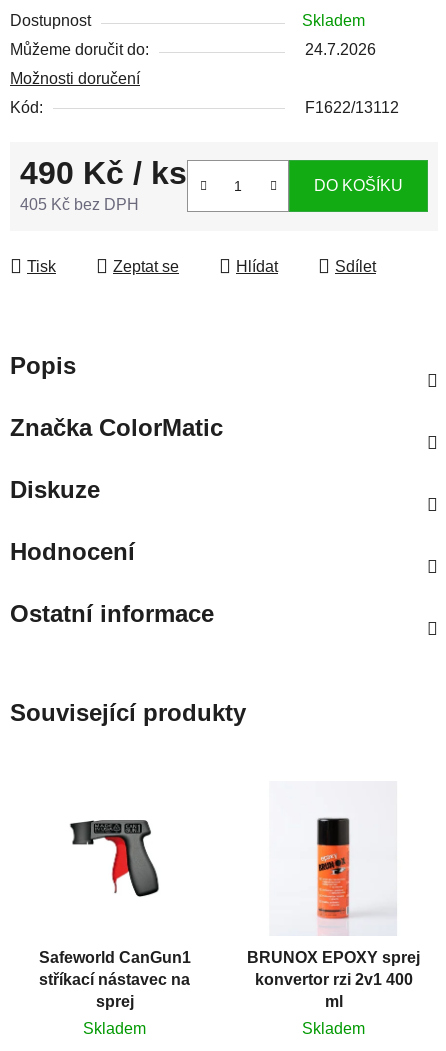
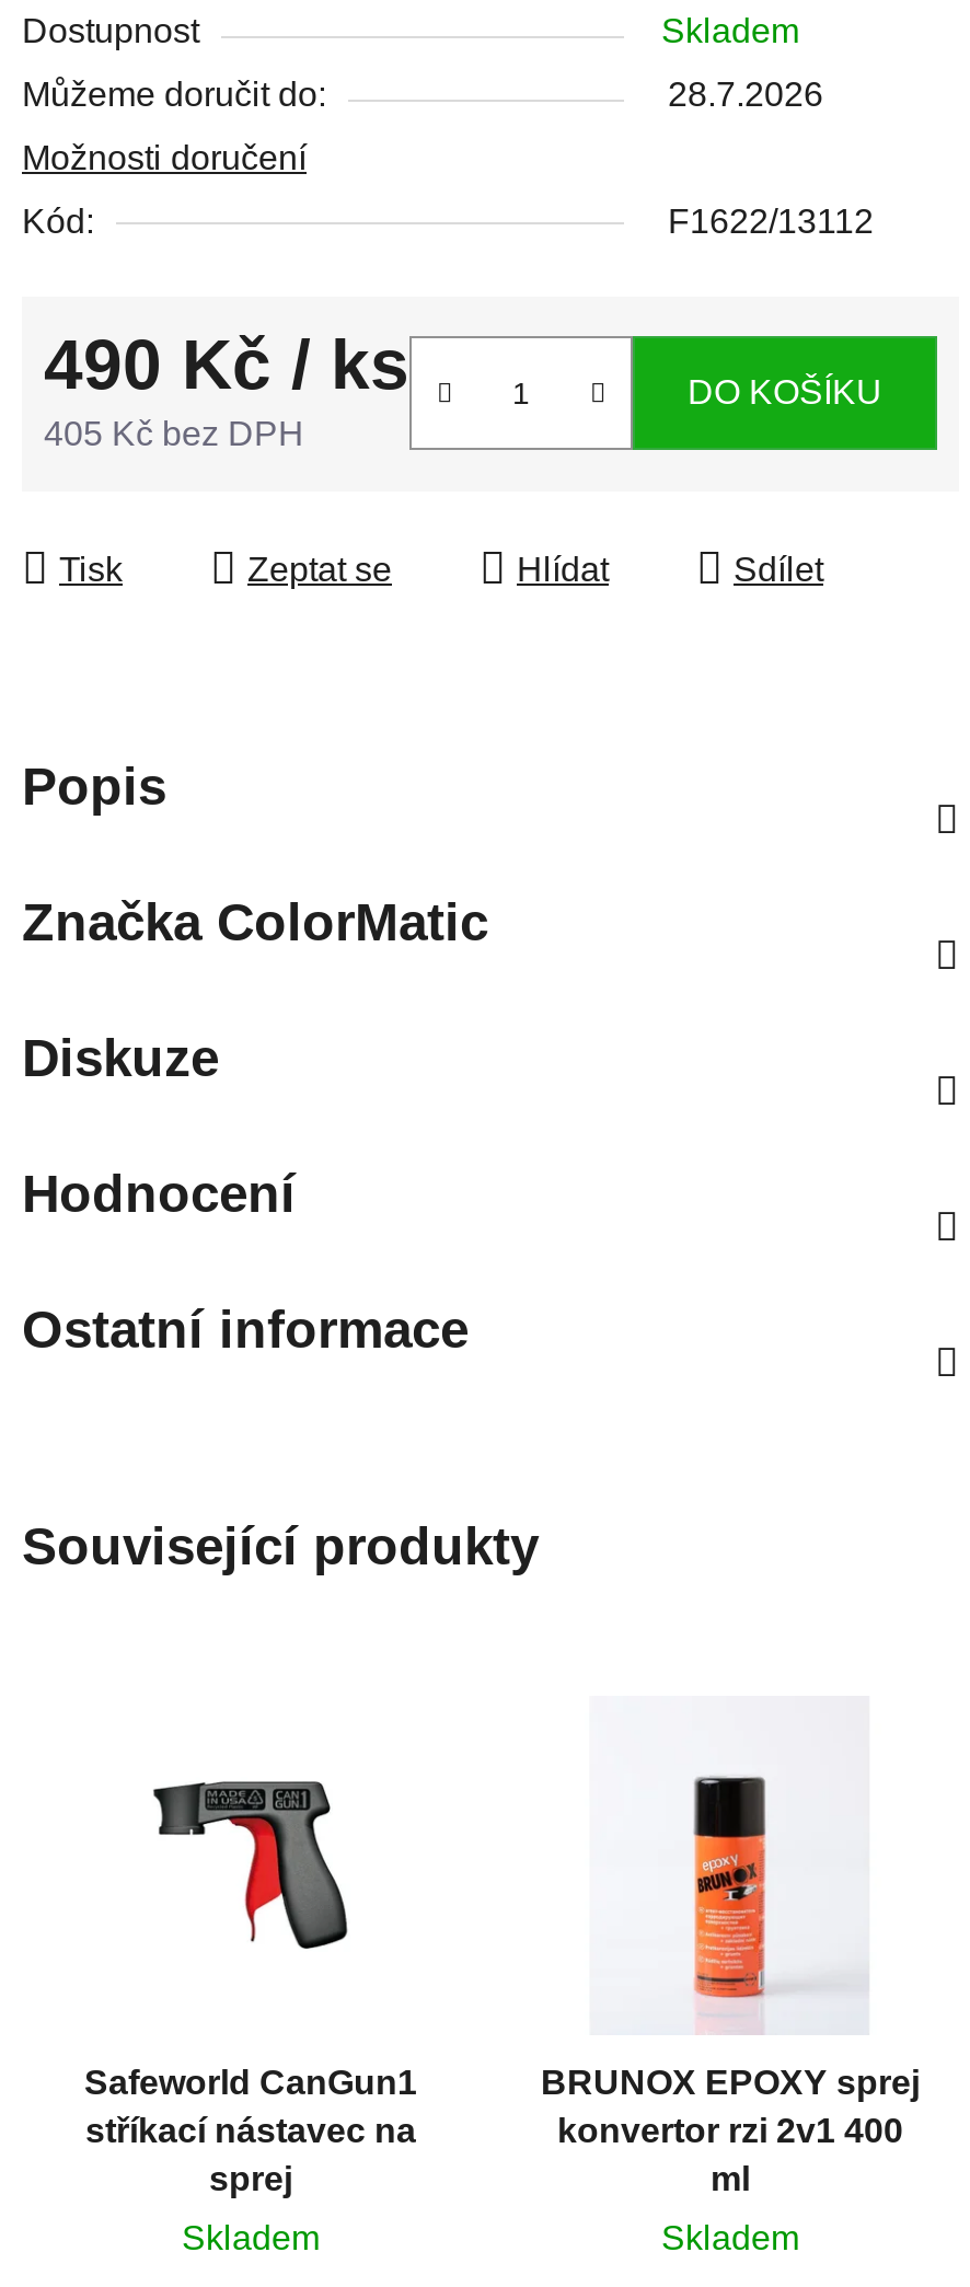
- 24.7.2026
+ 28.7.2026
